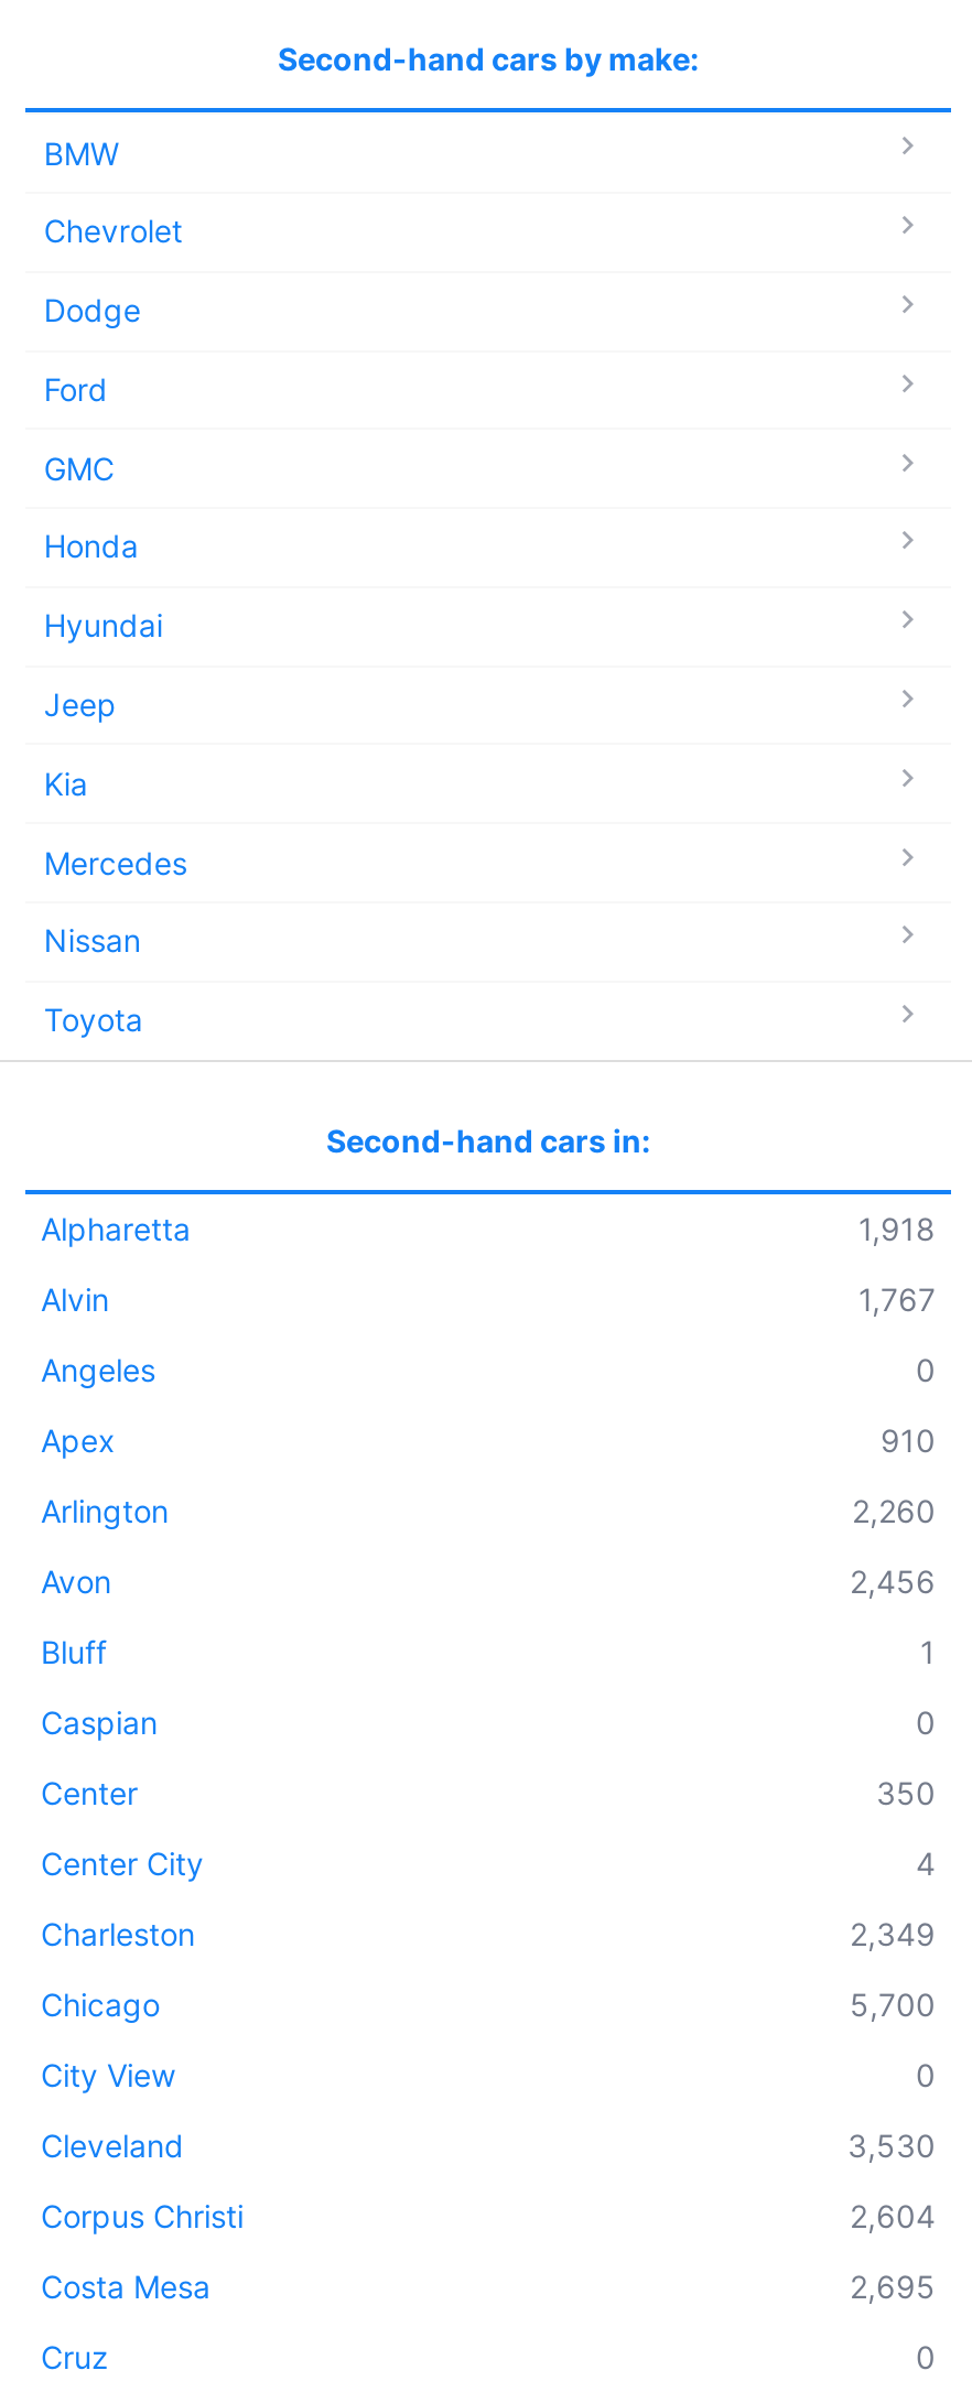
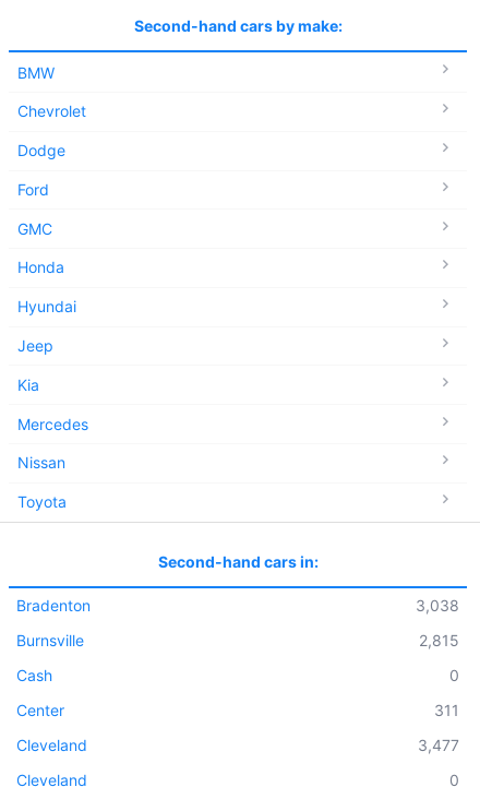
- Alpharetta
- 1,918
- Alvin
- 1,767
- Angeles
- 0
- Apex
- 910
- Arlington
- 2,260
- Avon
- 2,456
- Bluff
- 1
- Caspian
+ Bradenton
+ 3,038
+ Burnsville
+ 2,815
+ Cash

- 350
- Center City
- 4
- Charleston
- 2,349
- Chicago
- 5,700
- City View
- 0
+ 311

- 3,530
- Corpus Christi
- 2,604
- Costa Mesa
- 2,695
- Cruz
+ 3,477
+ Cleveland
